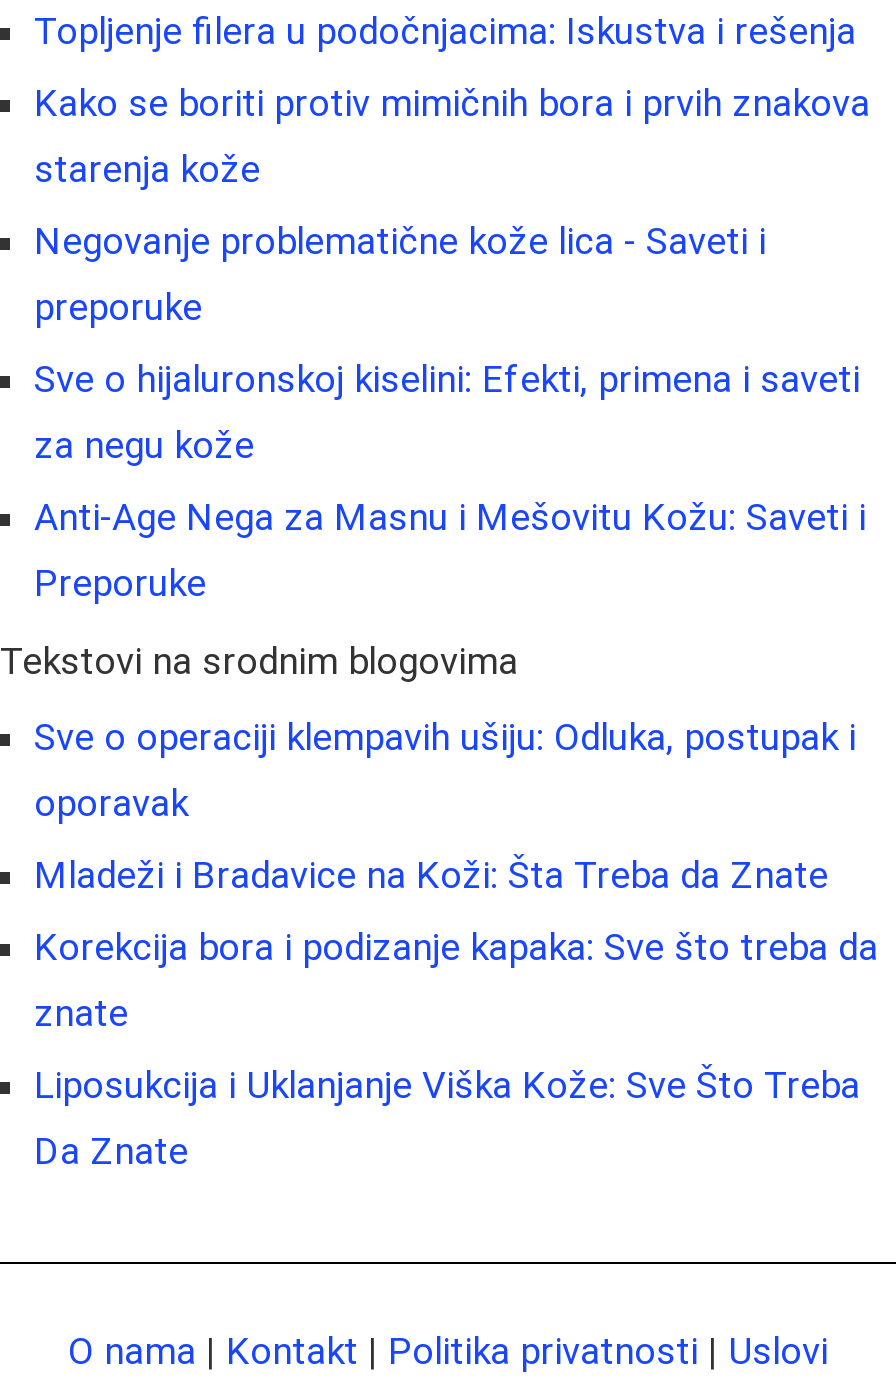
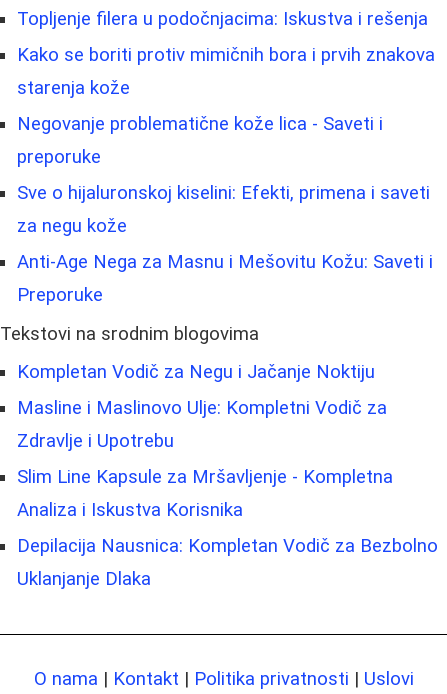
- Sve o operaciji klempavih ušiju: Odluka, postupak i
+ Kompletan Vodič za Negu i Jačanje Noktiju

- oporavak
+ Masline i Maslinovo Ulje: Kompletni Vodič za

- Mladeži i Bradavice na Koži: Šta Treba da Znate
+ Zdravlje i Upotrebu

- Korekcija bora i podizanje kapaka: Sve što treba da
+ Slim Line Kapsule za Mršavljenje - Kompletna

- znate
+ Analiza i Iskustva Korisnika

- Liposukcija i Uklanjanje Viška Kože: Sve Što Treba
+ Depilacija Nausnica: Kompletan Vodič za Bezbolno

- Da Znate
+ Uklanjanje Dlaka
